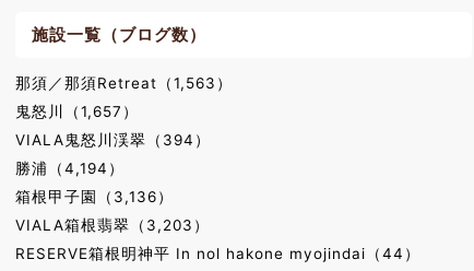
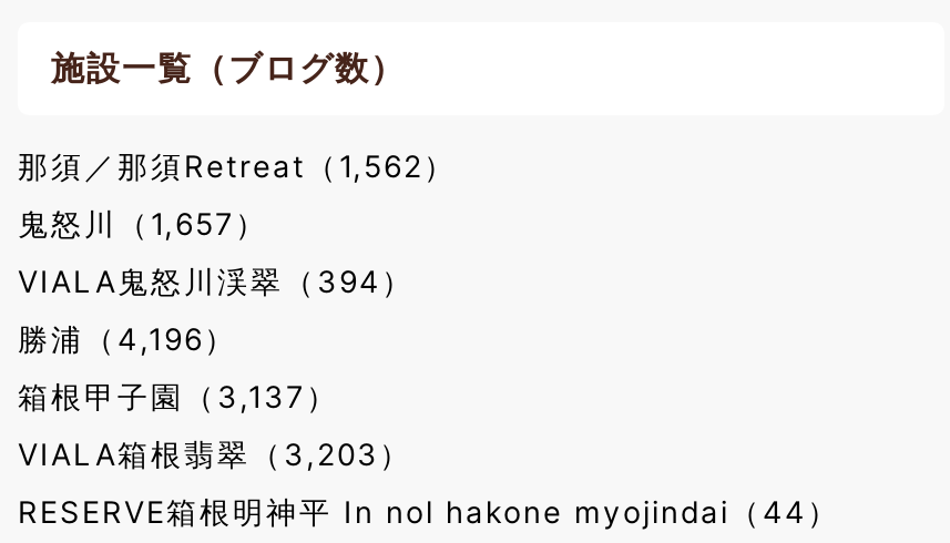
- 那須／那須Retreat（1,563）
+ 那須／那須Retreat（1,562）

- 勝浦（4,194）
+ 勝浦（4,196）

- 箱根甲子園（3,136）
+ 箱根甲子園（3,137）
